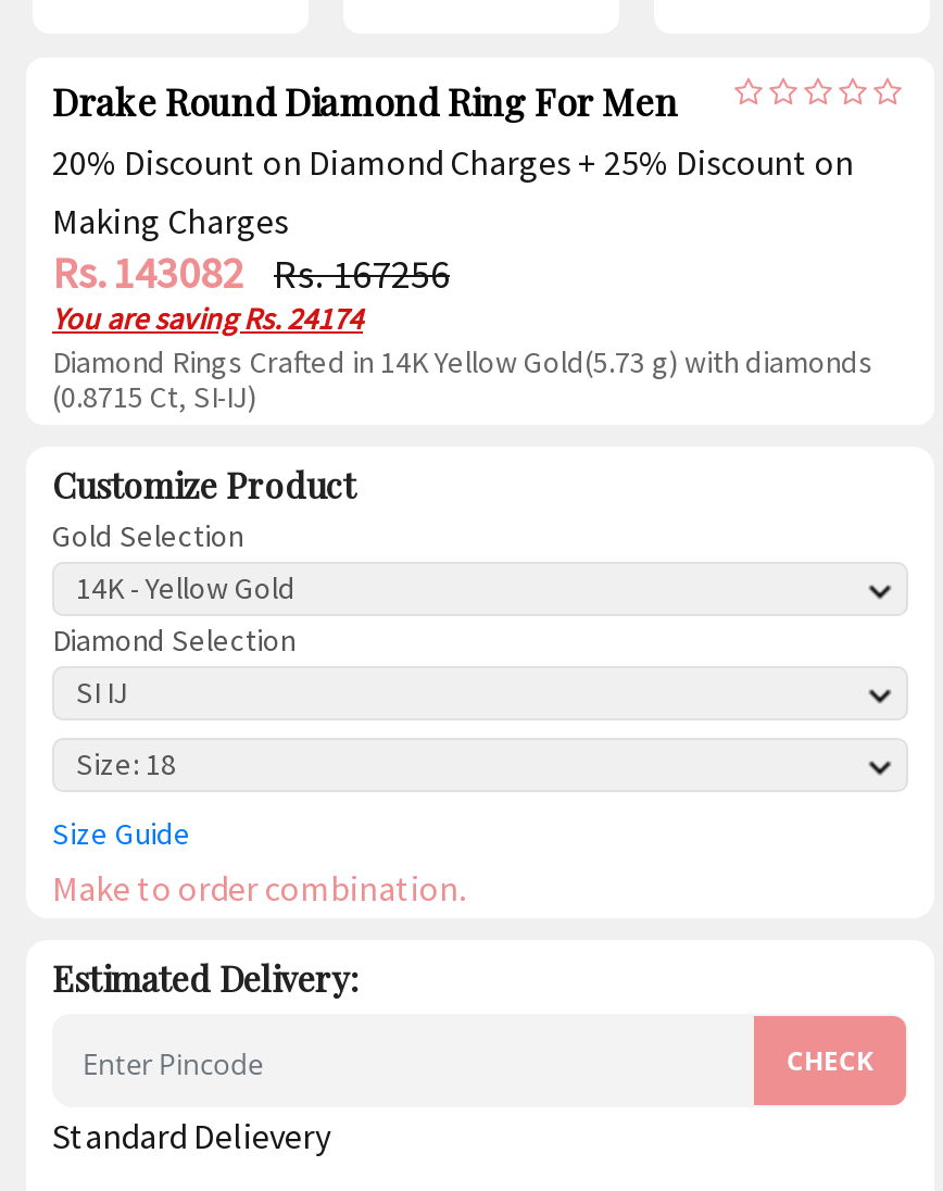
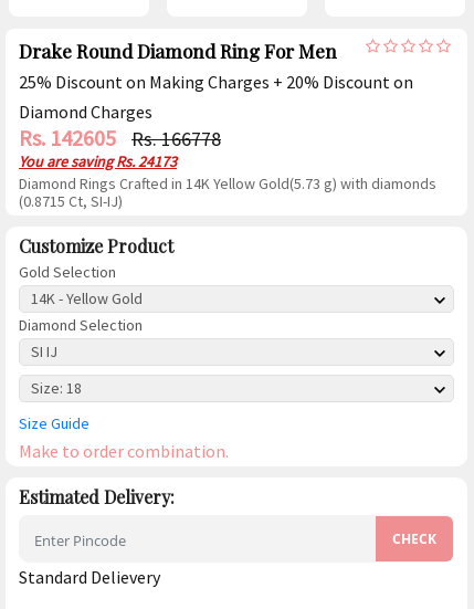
- 20% Discount on Diamond Charges + 25% Discount on
+ 25% Discount on Making Charges + 20% Discount on

- Making Charges
+ Diamond Charges

- Rs. 143082
+ Rs. 142605

- Rs. 167256
+ Rs. 166778

- You are savingRs. 24174
+ You are savingRs. 24173
